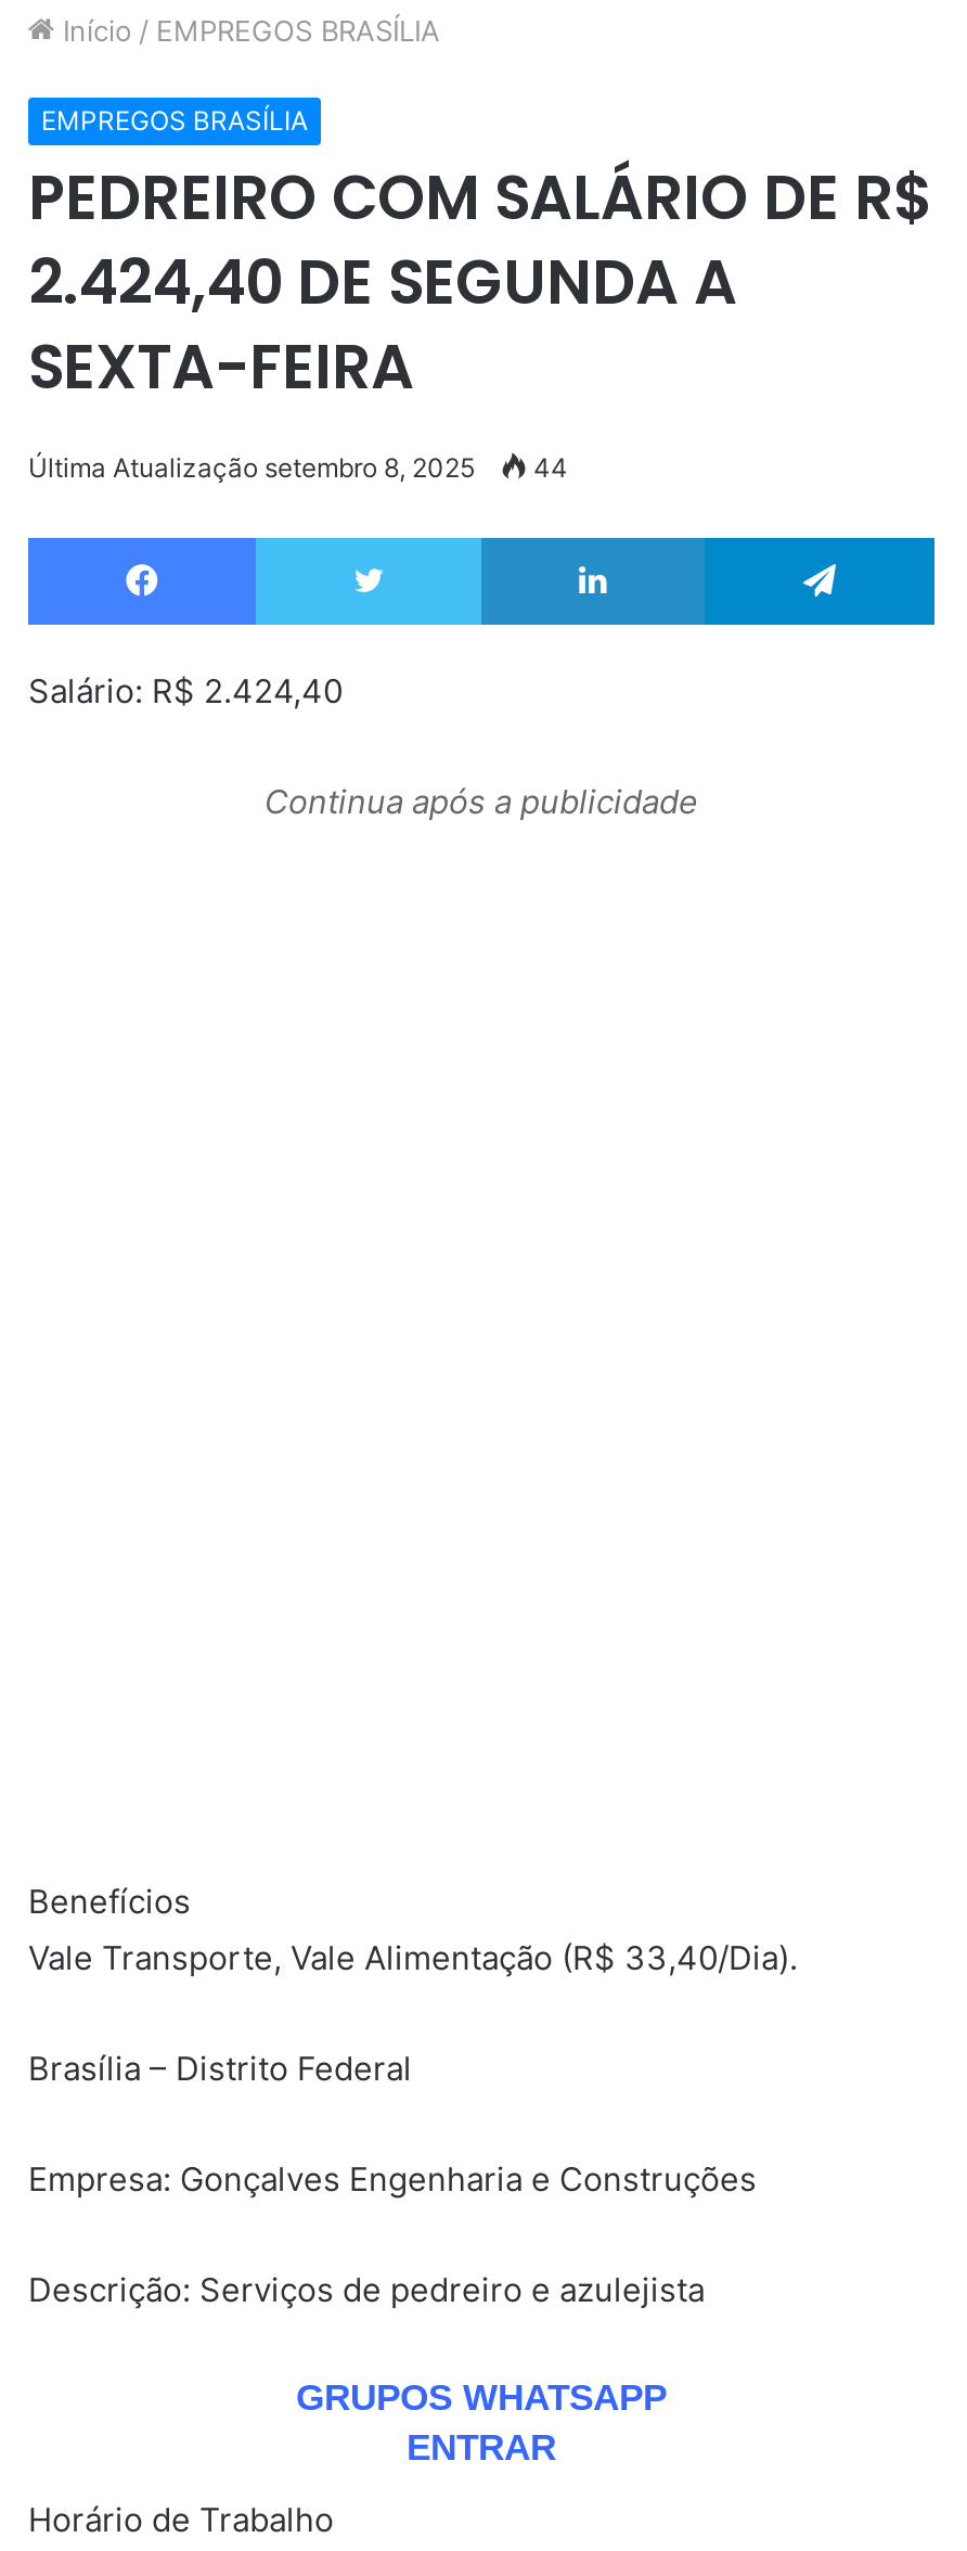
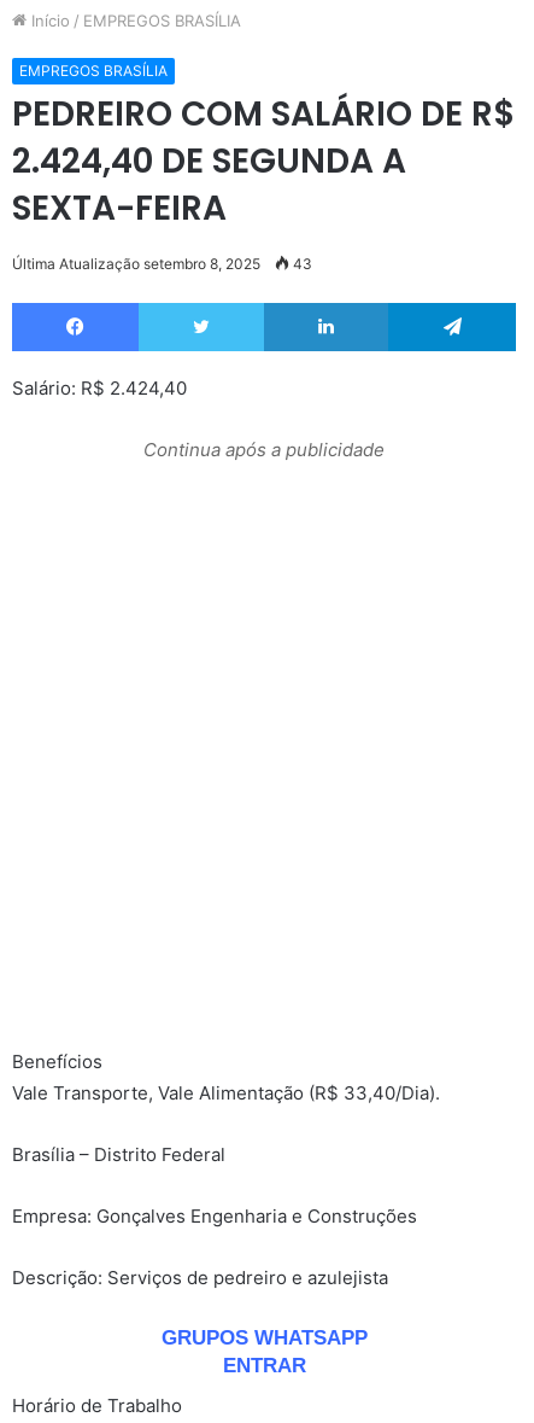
- Última Atualização setembro 8, 2025 44
+ Última Atualização setembro 8, 2025 43
